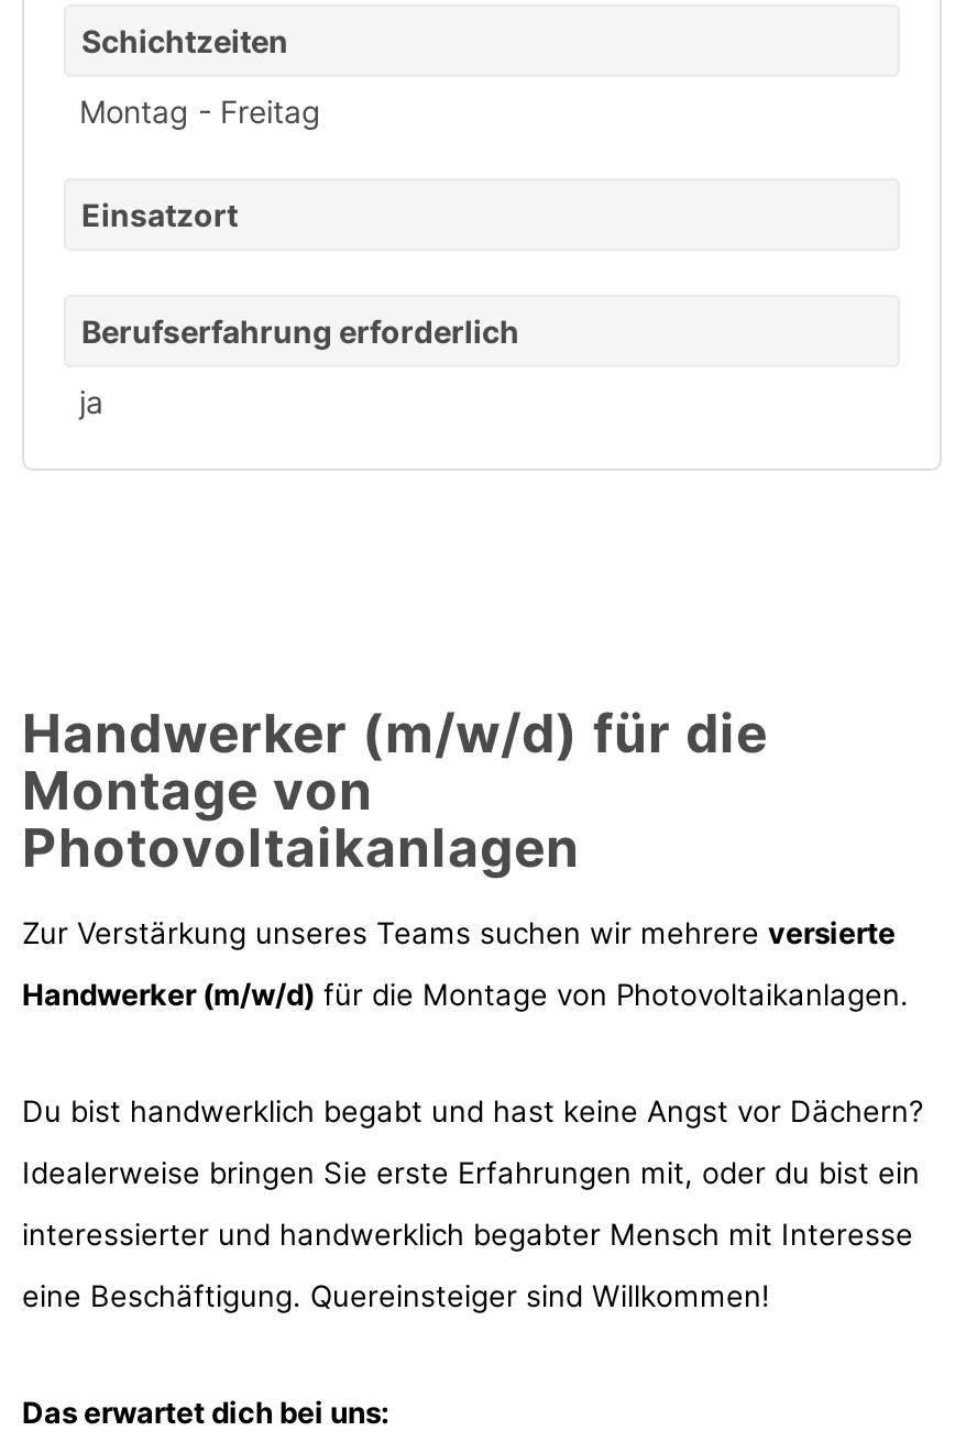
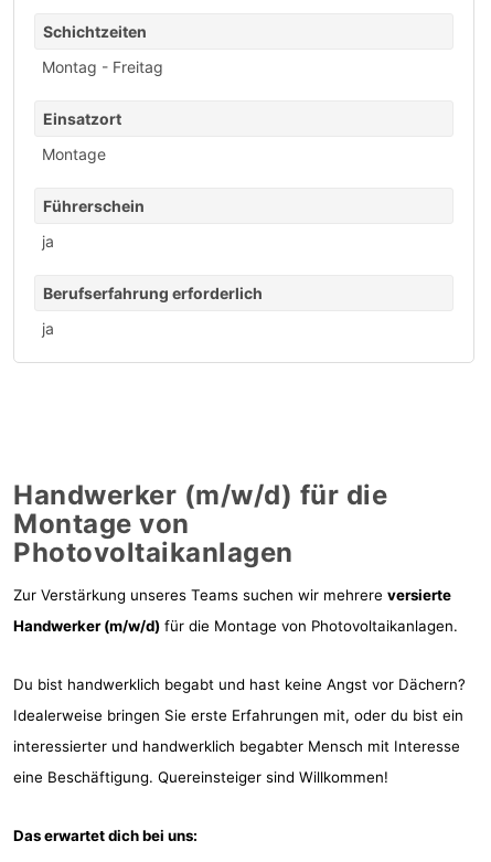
+ Montage
+ Führerschein
+ ja
